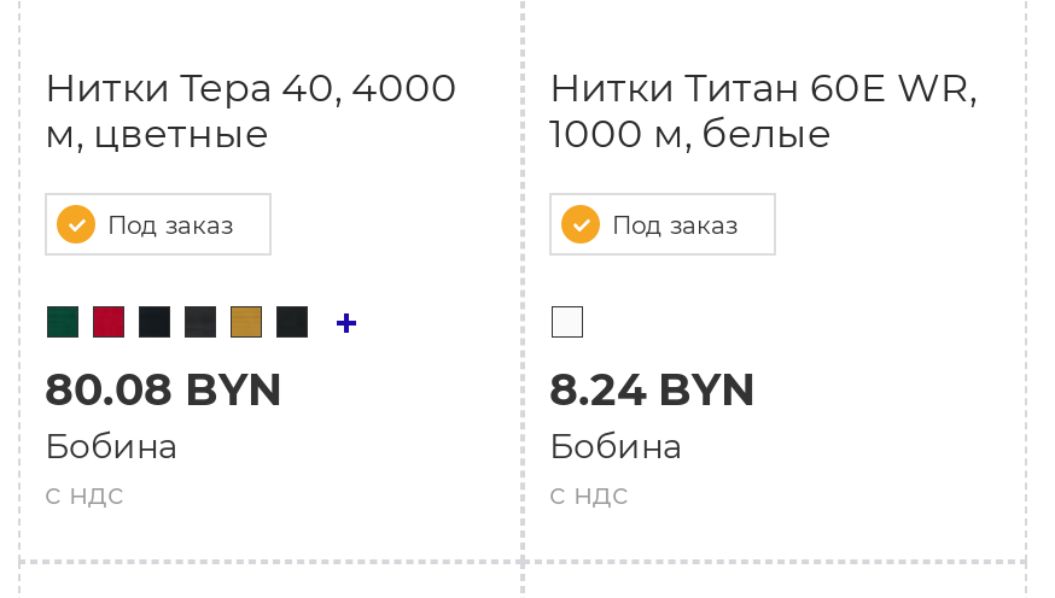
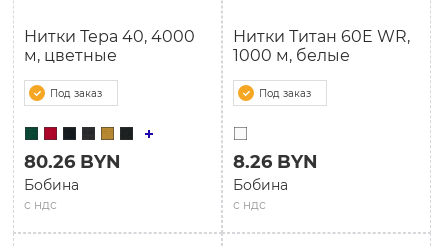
- 80.08 BYN
+ 80.26 BYN

- 8.24 BYN
+ 8.26 BYN
